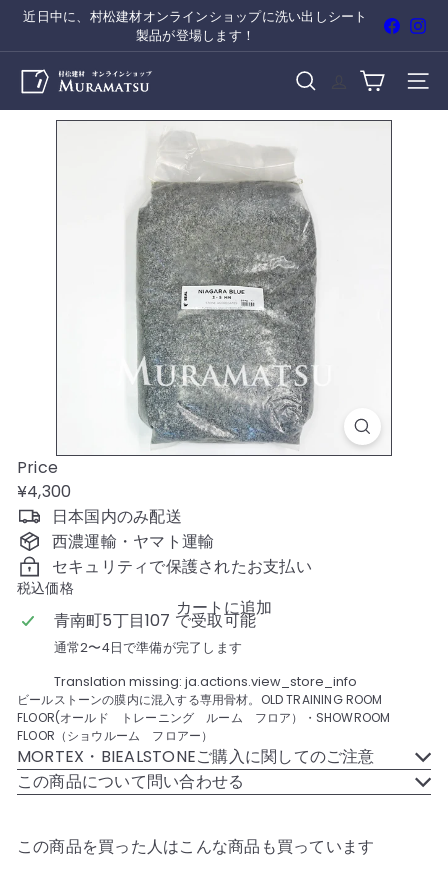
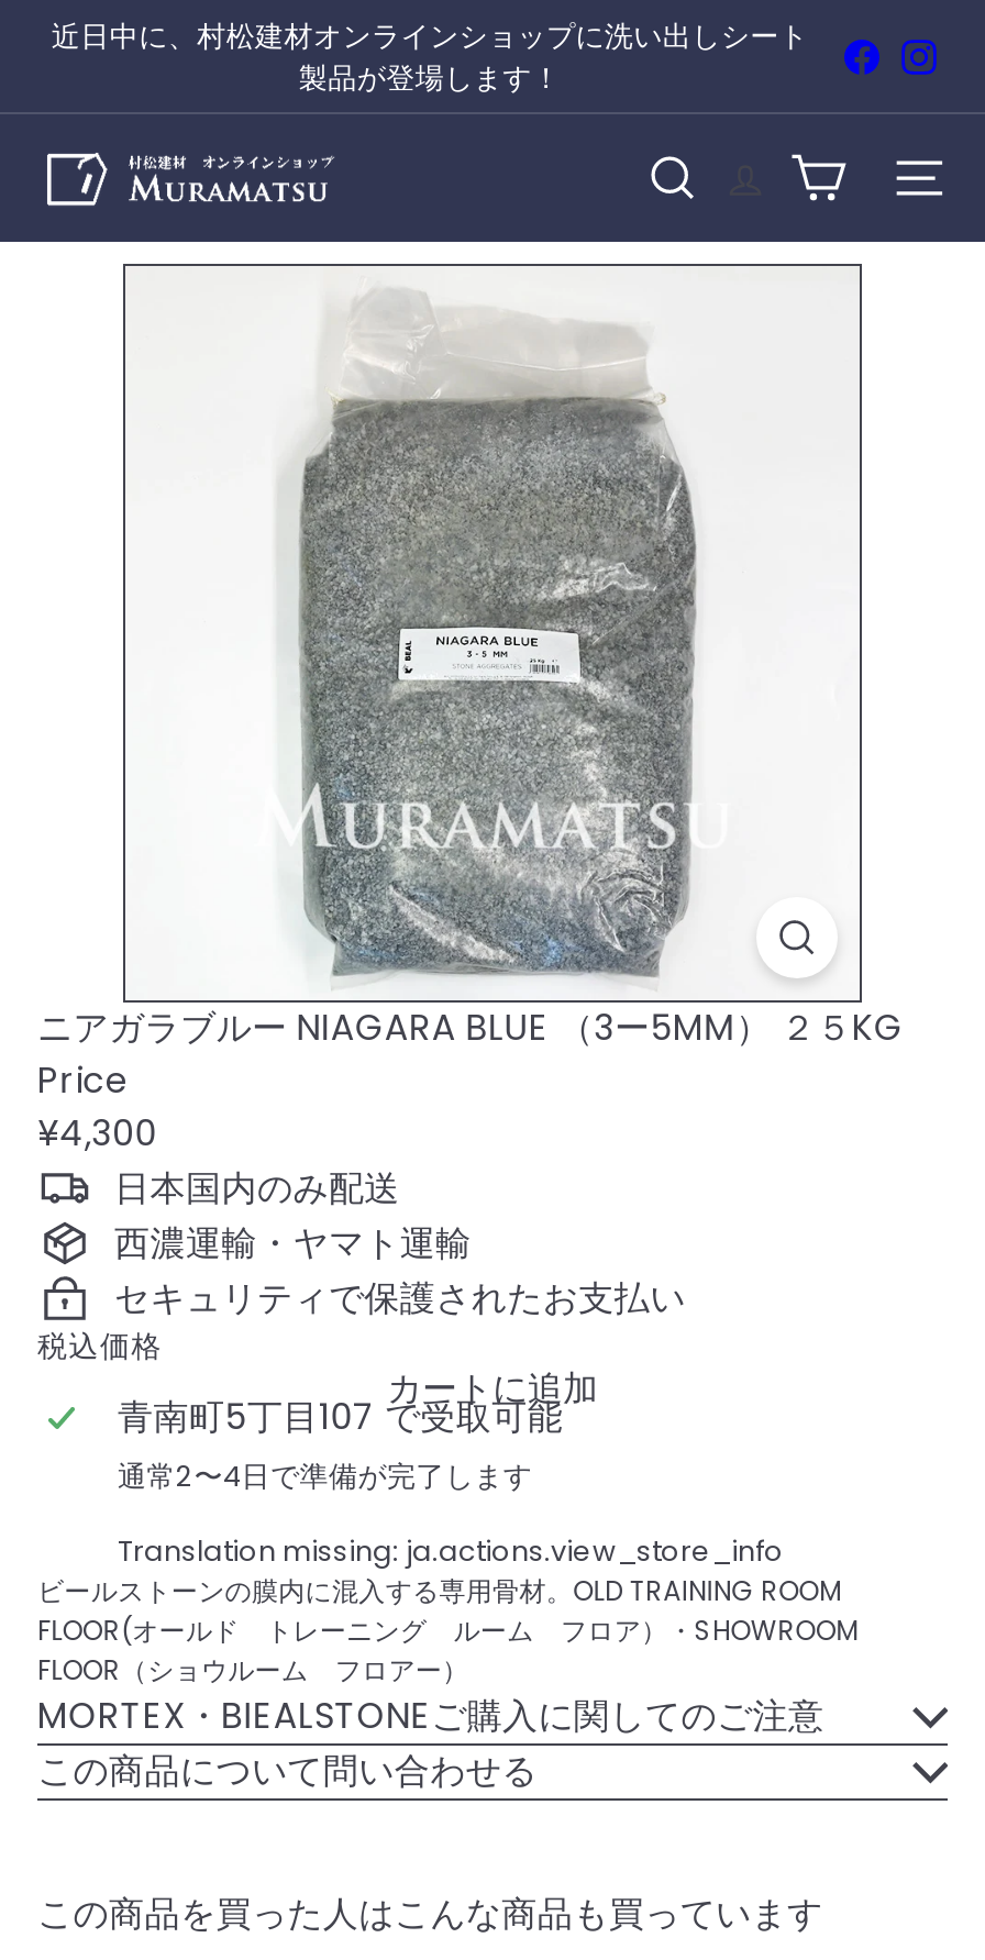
+ ニアガラブルー NIAGARA BLUE （3ー5MM） ２５KG
